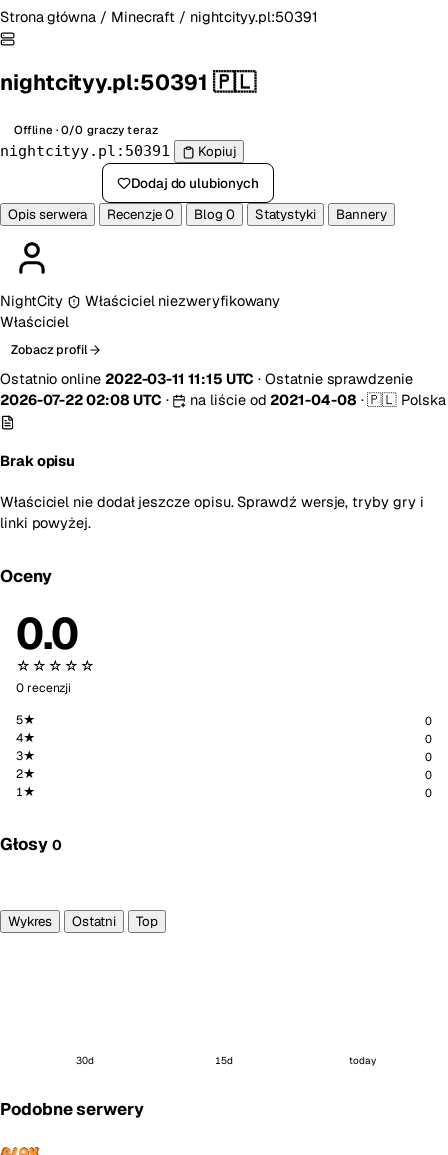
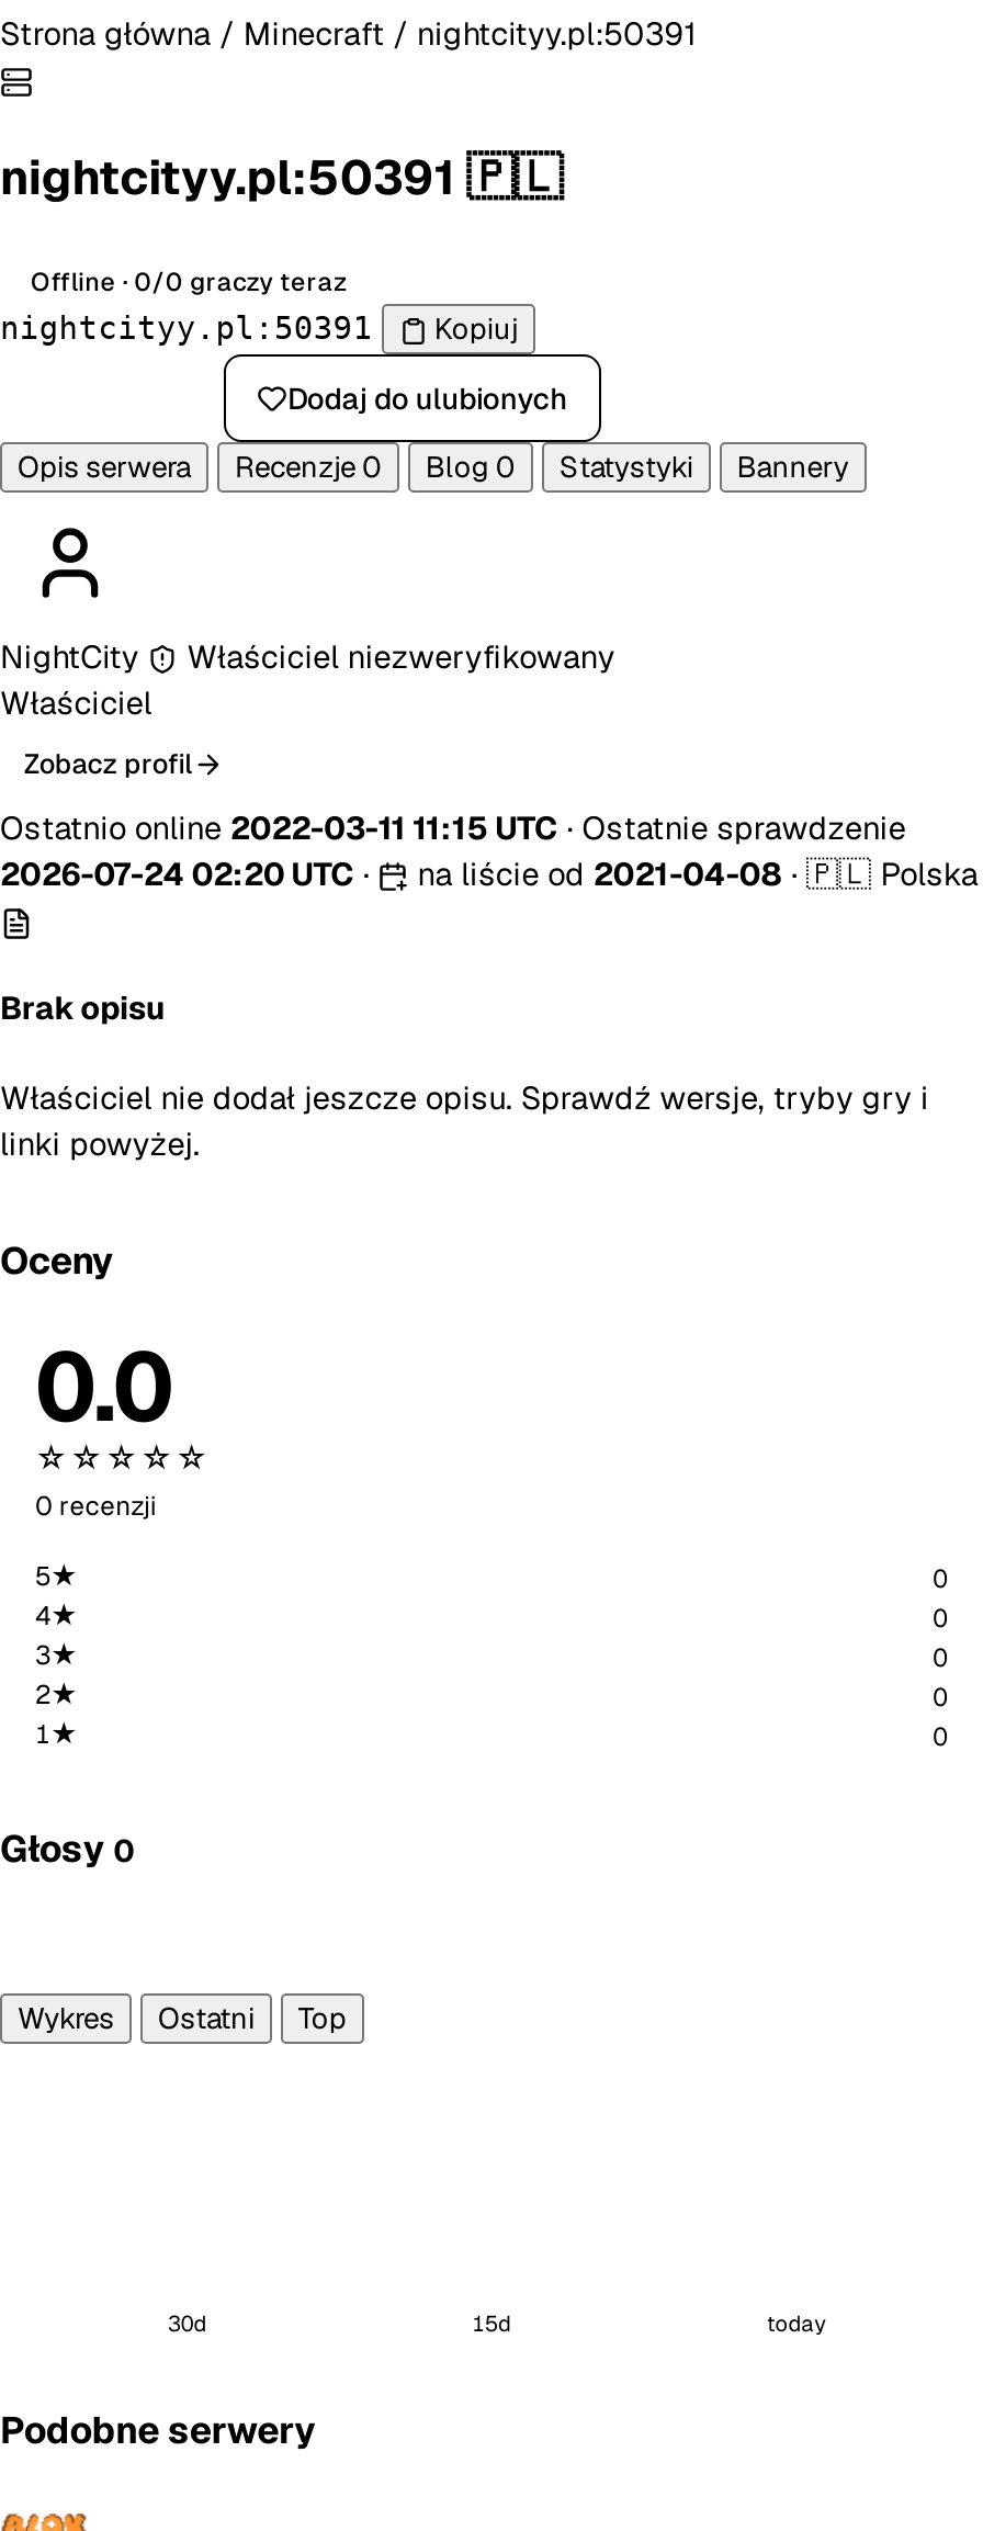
- 2026-07-22 02:08 UTC ·
+ 2026-07-24 02:20 UTC ·
